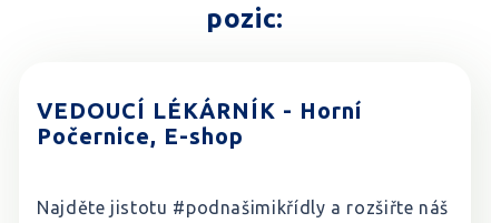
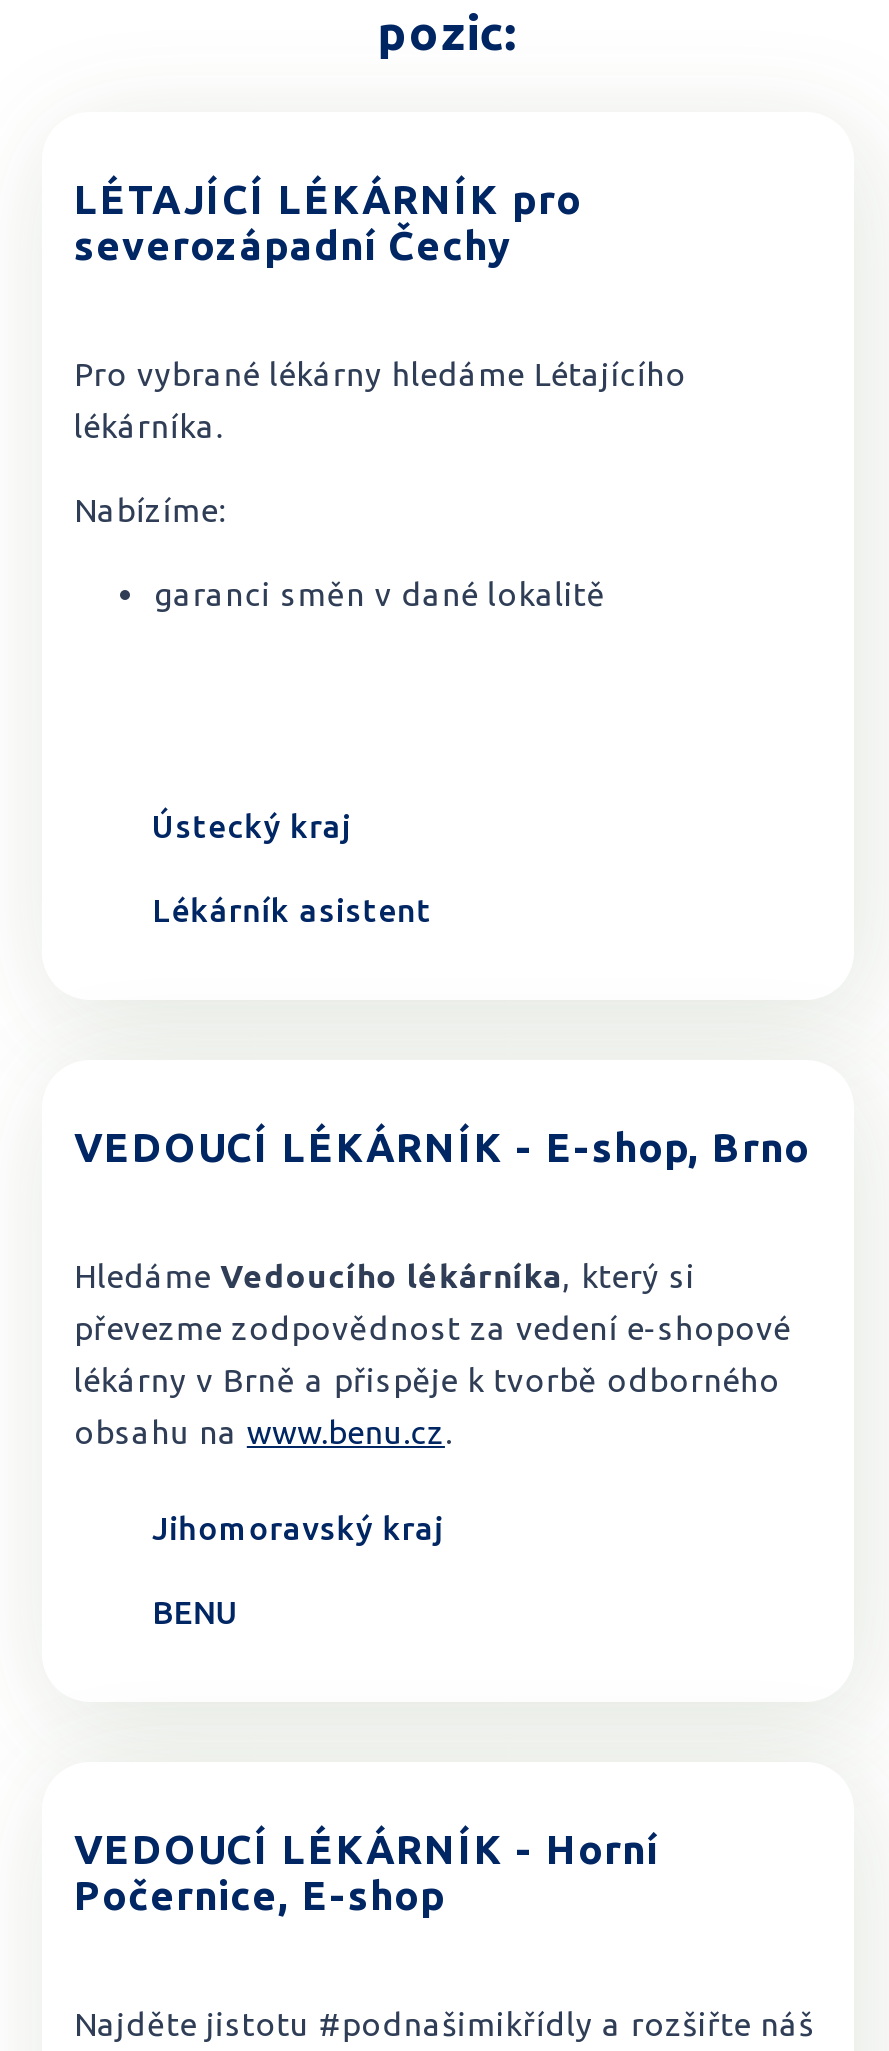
+ LÉTAJÍCÍ LÉKÁRNÍK pro
+ severozápadní Čechy
+ Pro vybrané lékárny hledáme Létajícího
+ lékárníka.
+ Nabízíme:
+ garanci směn v dané lokalitě

+ VEDOUCÍ LÉKÁRNÍK - E-shop, Brno
+ Hledáme Vedoucího lékárníka, který si
+ převezme zodpovědnost za vedení e-shopové
+ lékárny v Brně a přispěje k tvorbě odborného
+ obsahu na www.benu.cz.
+ Jihomoravský kraj
+ BENU

+ Ústecký kraj
+ Lékárník asistent
